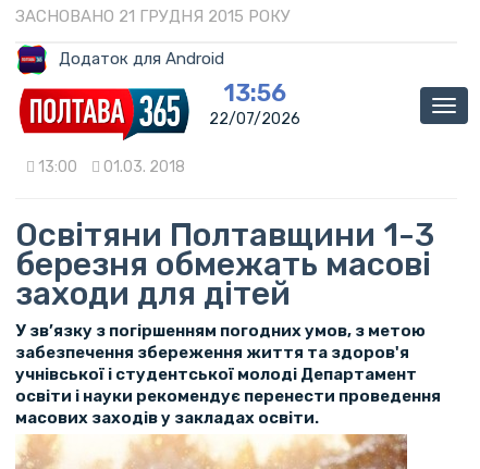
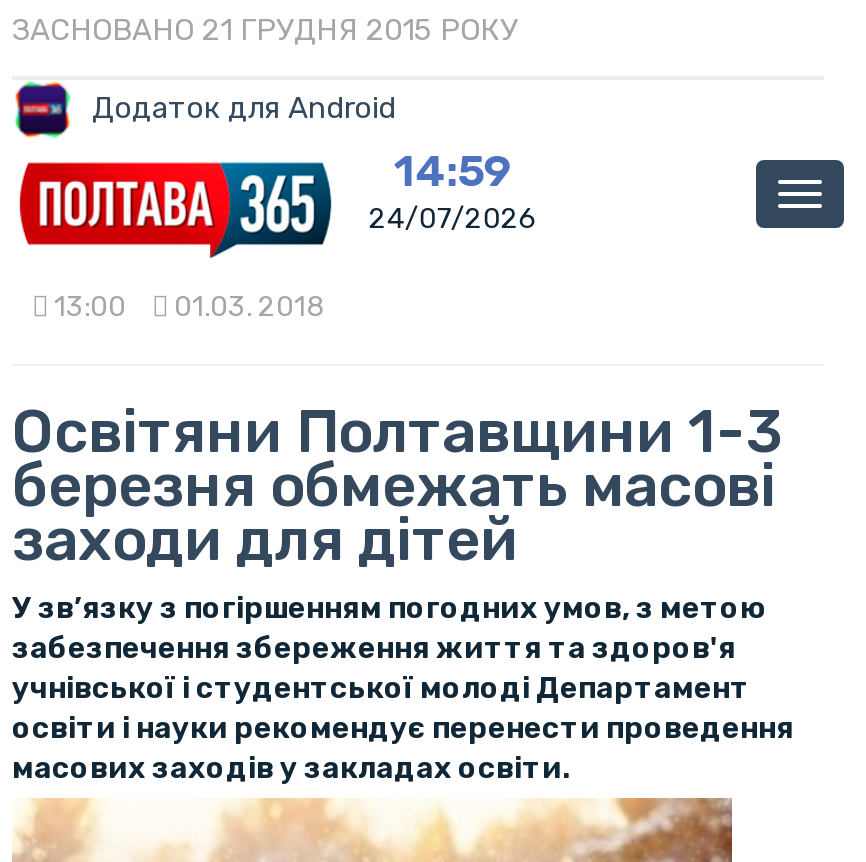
- 13:56
+ 14:59

- 22/07/2026
+ 24/07/2026
